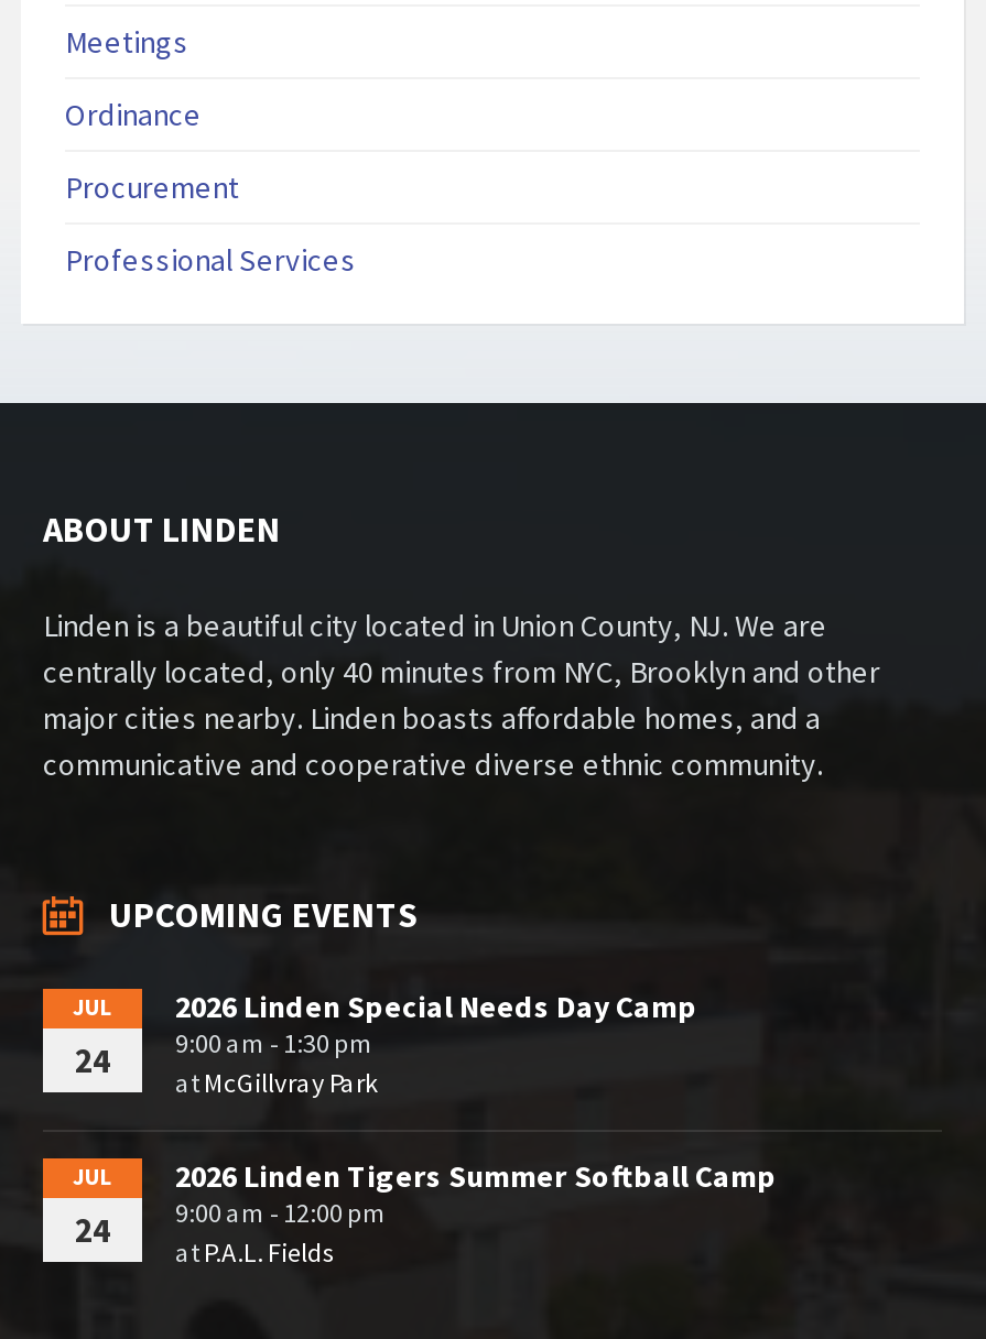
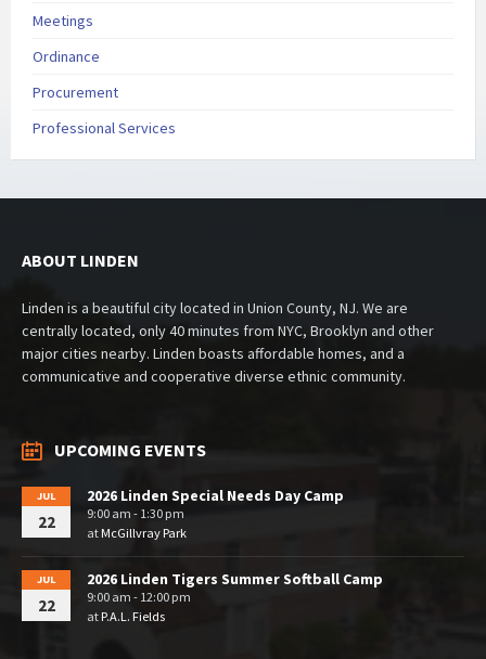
- 24 9:00 am - 1:30 pm
+ 22 9:00 am - 1:30 pm

- 24 9:00 am - 12:00 pm
+ 22 9:00 am - 12:00 pm
